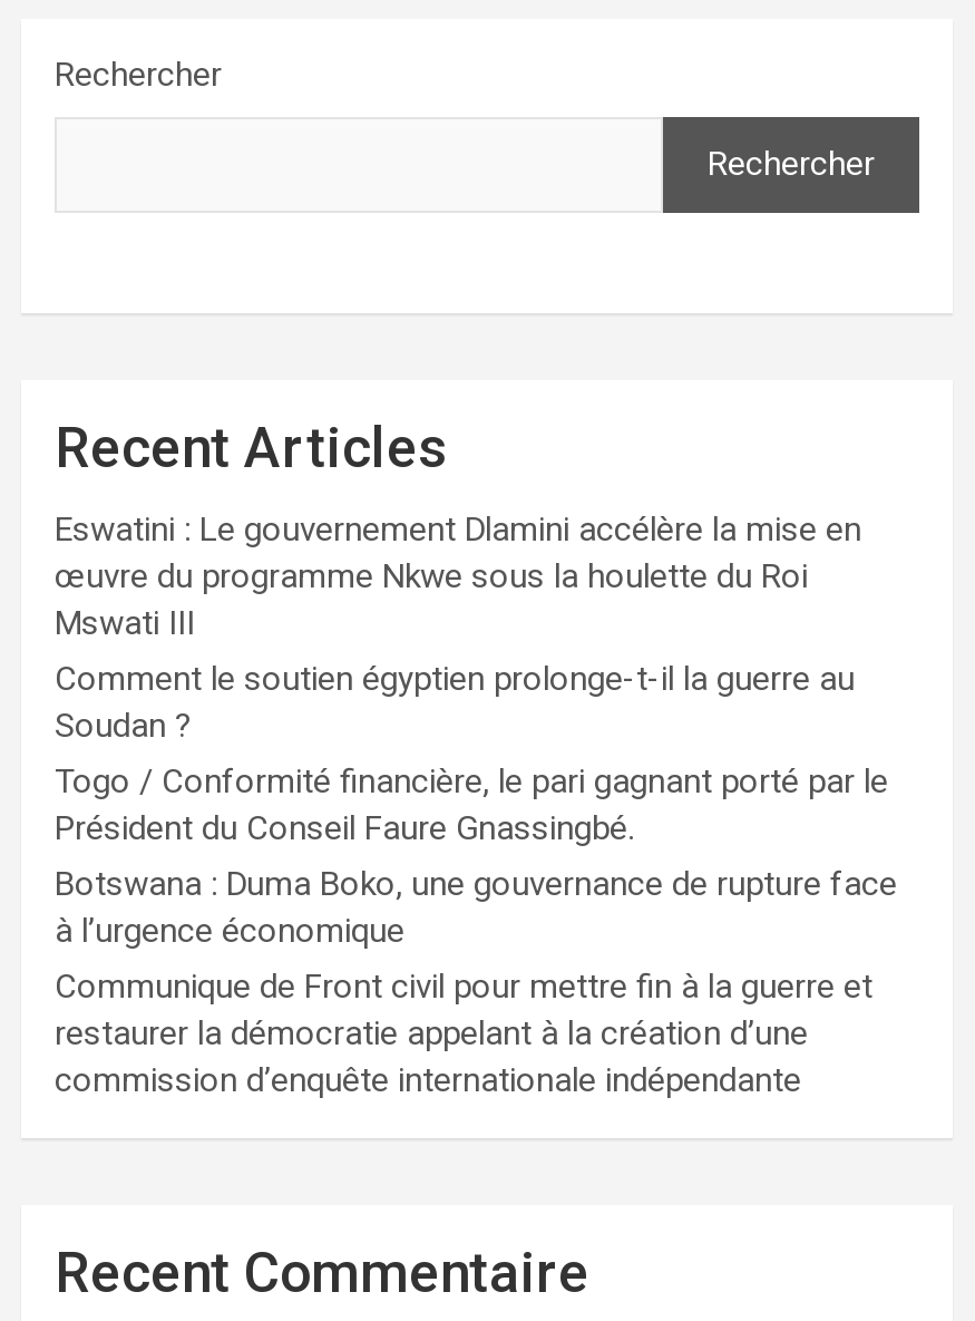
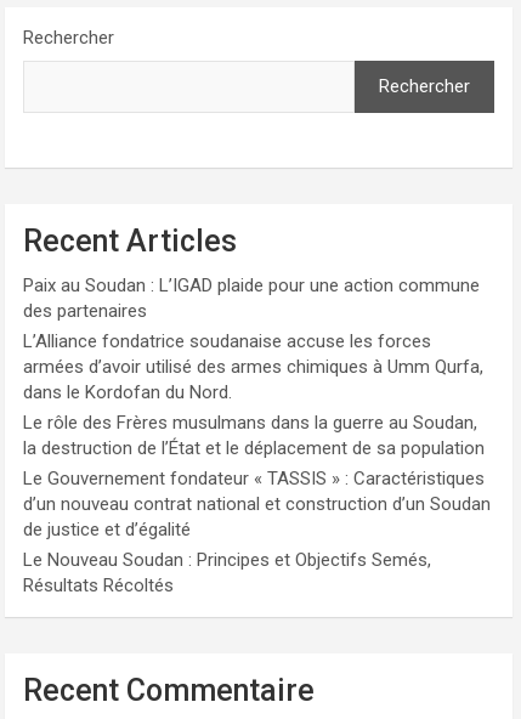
- Eswatini : Le gouvernement Dlamini accélère la mise en
- œuvre du programme Nkwe sous la houlette du Roi
- Mswati III
- Comment le soutien égyptien prolonge-t-il la guerre au
- Soudan ?
- Togo / Conformité financière, le pari gagnant porté par le
- Président du Conseil Faure Gnassingbé.
- Botswana : Duma Boko, une gouvernance de rupture face
- à l’urgence économique
- Communique de Front civil pour mettre fin à la guerre et
- restaurer la démocratie appelant à la création d’une
- commission d’enquête internationale indépendante
+ Paix au Soudan : L’IGAD plaide pour une action commune
+ des partenaires
+ L’Alliance fondatrice soudanaise accuse les forces
+ armées d’avoir utilisé des armes chimiques à Umm Qurfa,
+ dans le Kordofan du Nord.
+ Le rôle des Frères musulmans dans la guerre au Soudan,
+ la destruction de l’État et le déplacement de sa population
+ Le Gouvernement fondateur « TASSIS » : Caractéristiques
+ d’un nouveau contrat national et construction d’un Soudan
+ de justice et d’égalité
+ Le Nouveau Soudan : Principes et Objectifs Semés,
+ Résultats Récoltés
